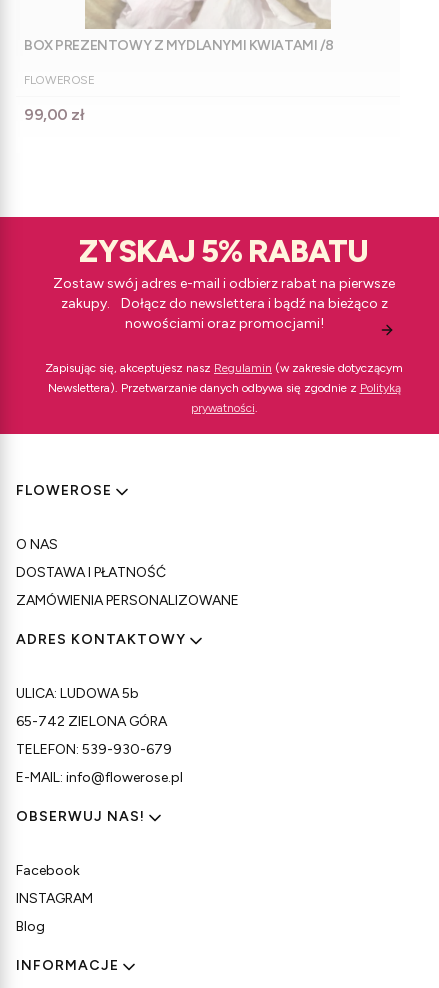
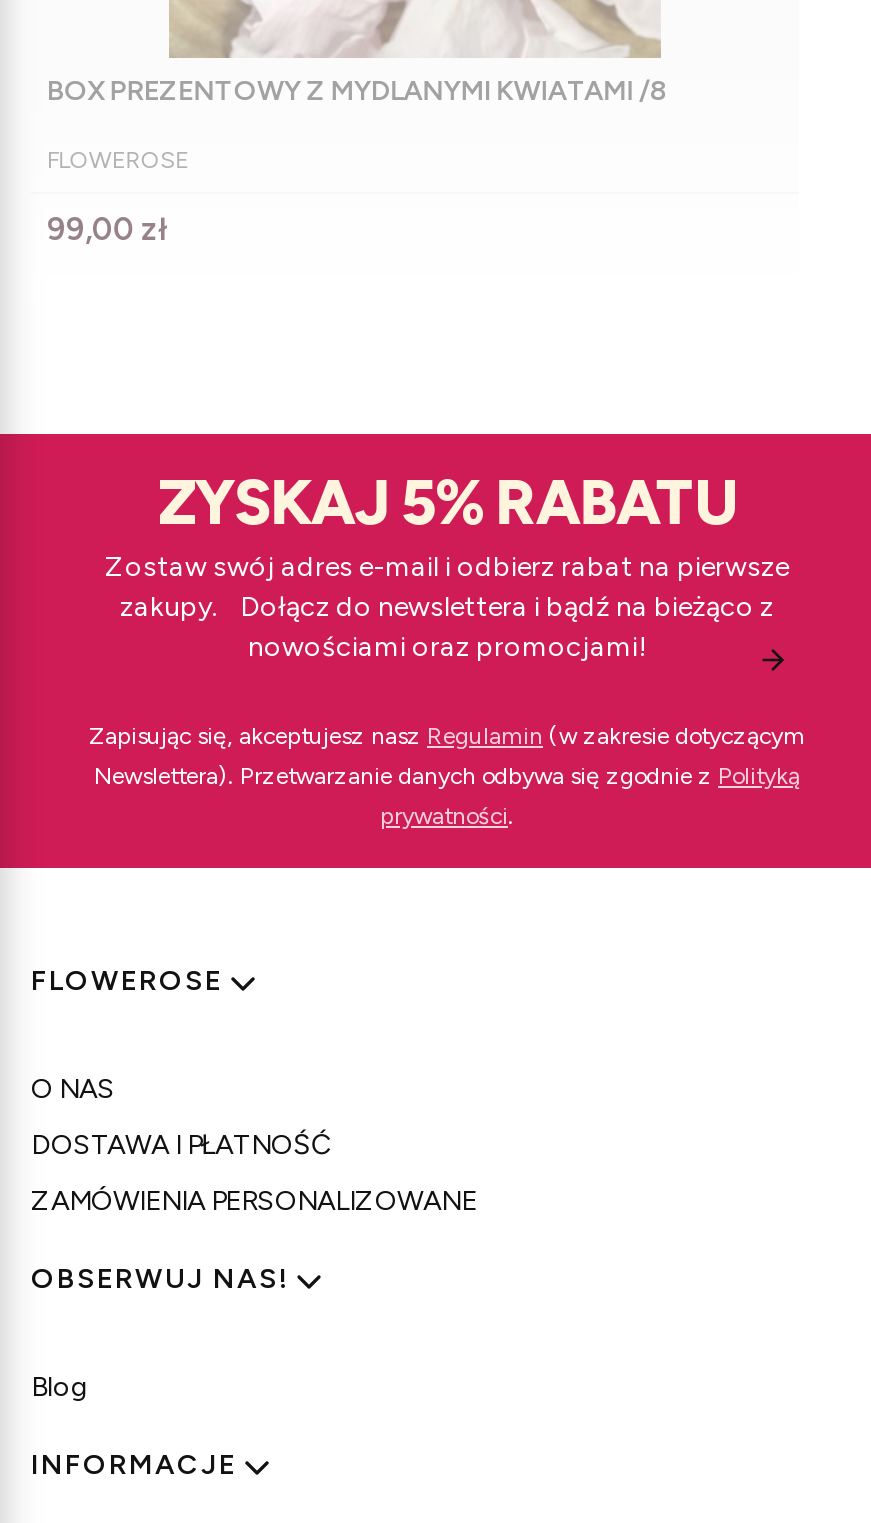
- ADRES KONTAKTOWY
- ULICA: LUDOWA 5b
- 65-742 ZIELONA GÓRA
- TELEFON: 539-930-679
- E-MAIL: info@flowerose.pl

- Facebook
- INSTAGRAM
